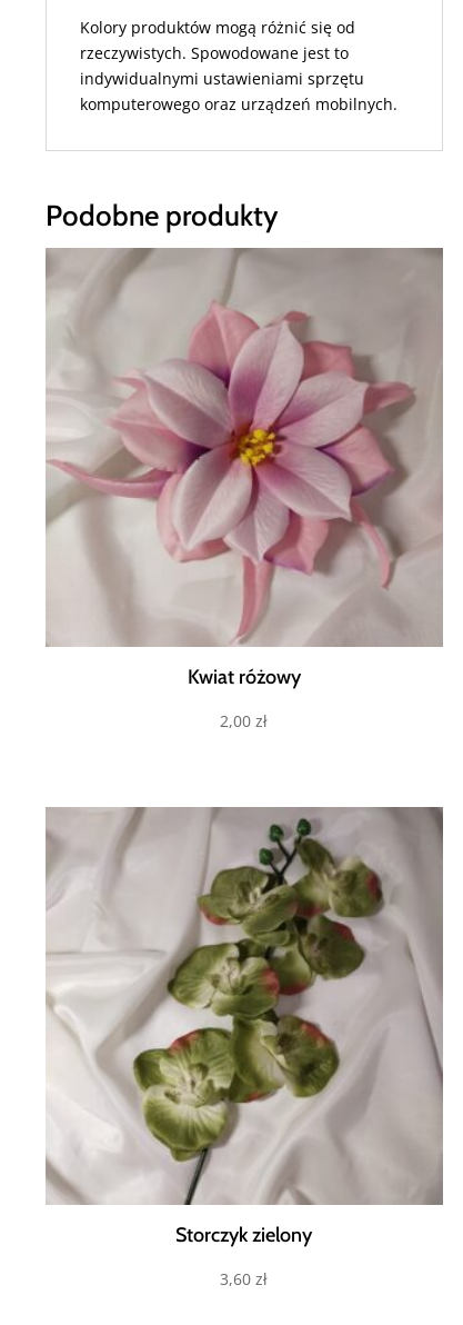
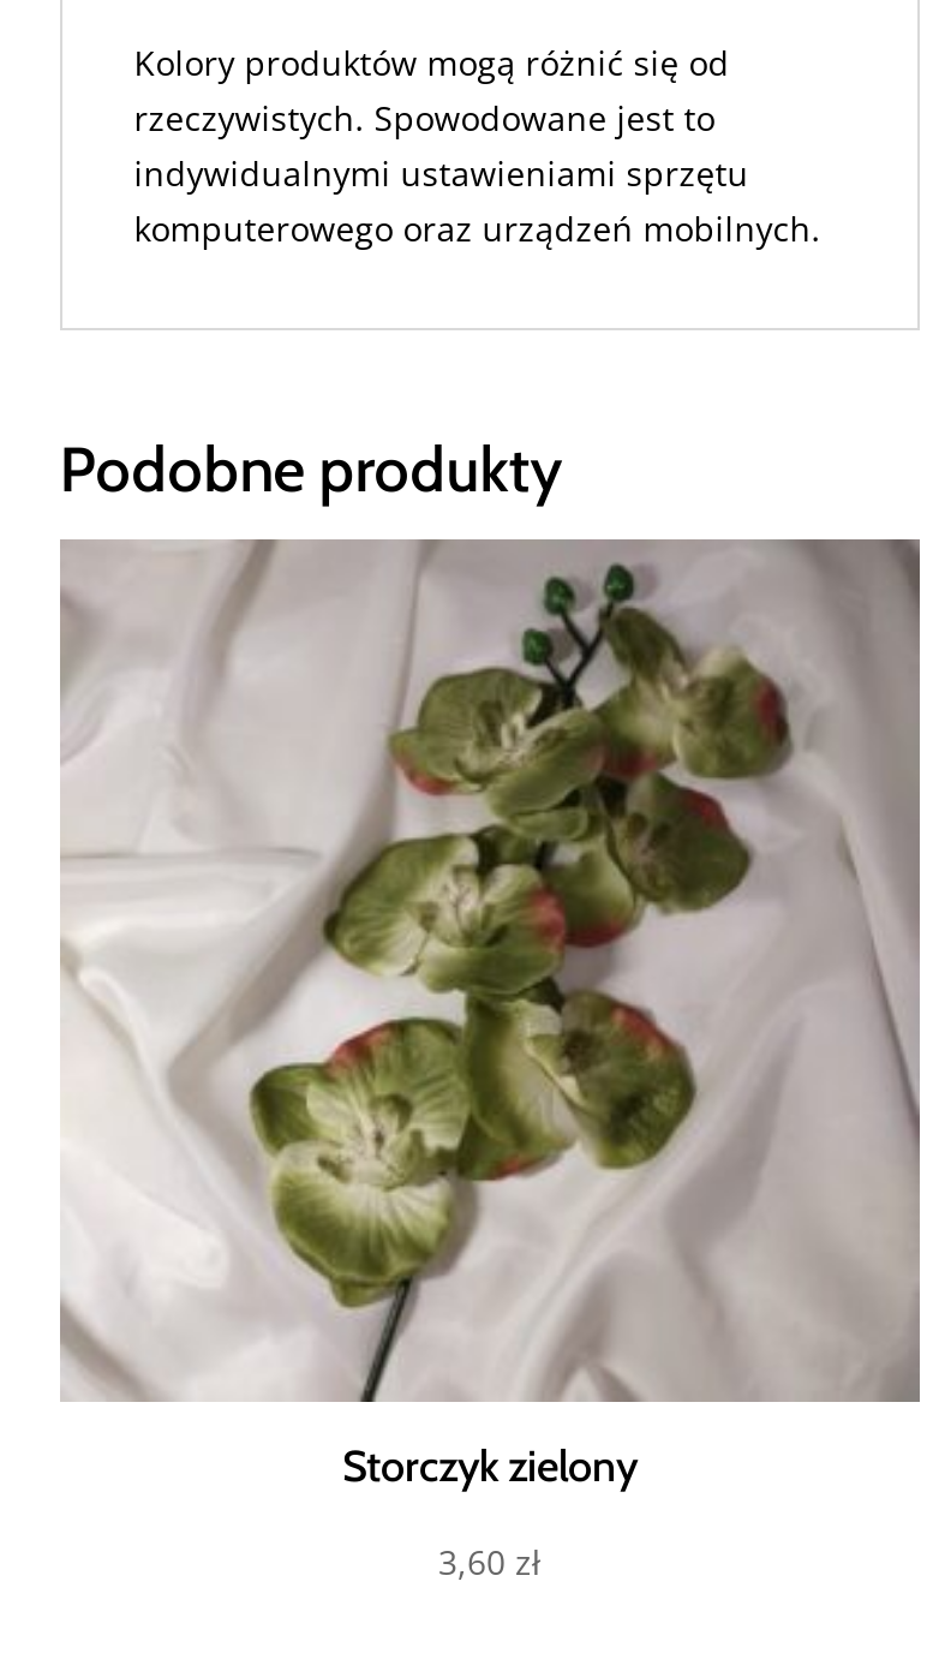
- [image]
- Kwiat różowy
- 2,00 zł
